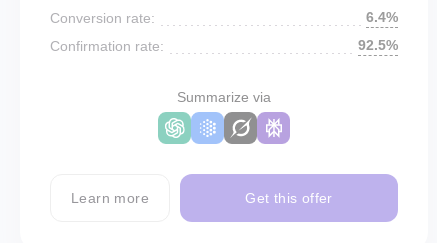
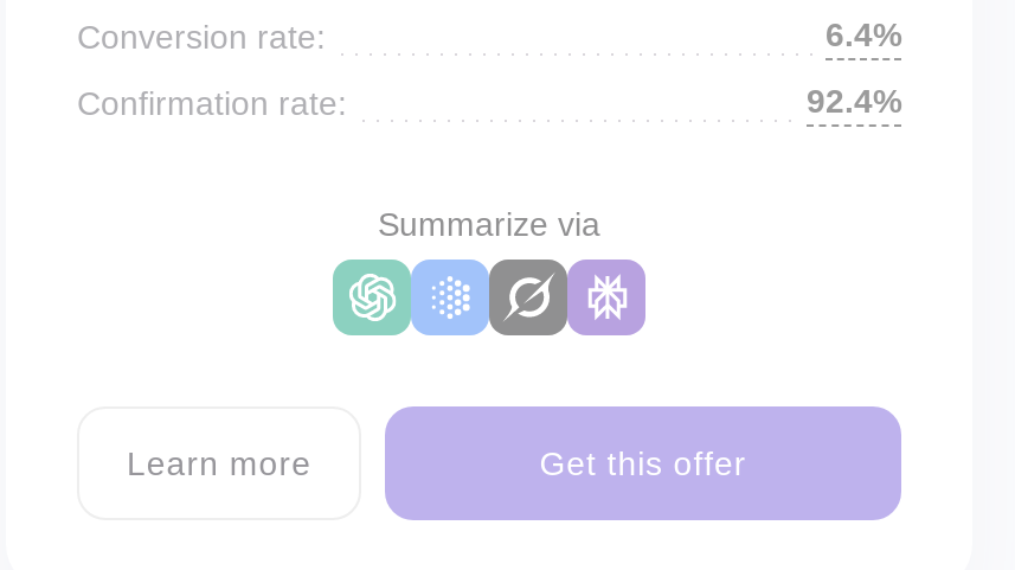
- 92.5%
+ 92.4%
